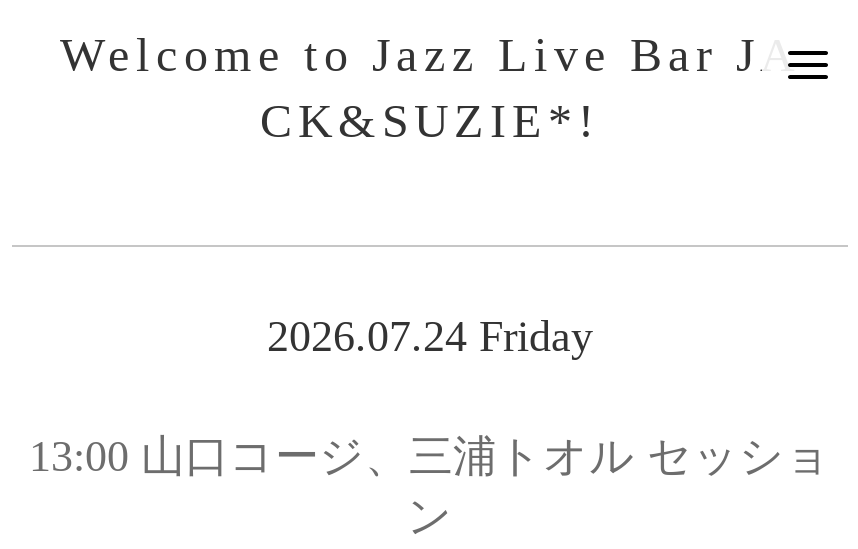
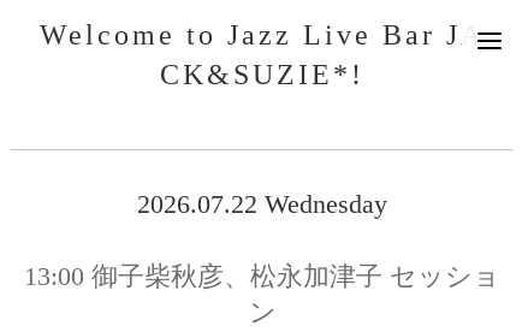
- 2026.07.24 Friday
+ 2026.07.22 Wednesday

- 13:00 山口コージ、三浦トオル セッショ
+ 13:00 御子柴秋彦、松永加津子 セッショ
